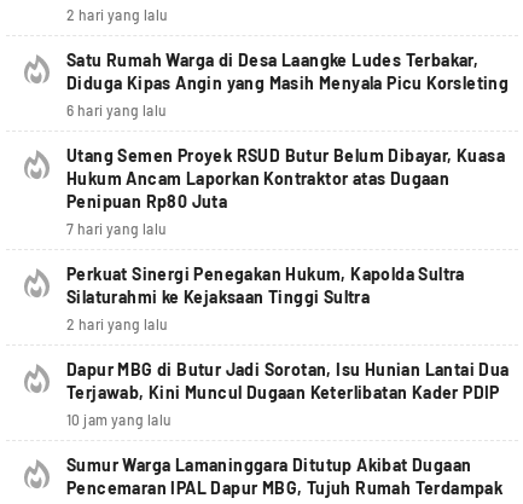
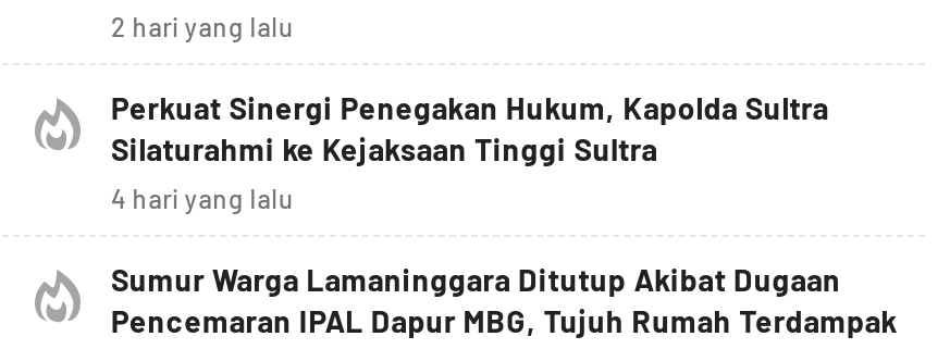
- Satu Rumah Warga di Desa Laangke Ludes Terbakar,
- Diduga Kipas Angin yang Masih Menyala Picu Korsleting
- 6 hari yang lalu
- Utang Semen Proyek RSUD Butur Belum Dibayar, Kuasa
- Hukum Ancam Laporkan Kontraktor atas Dugaan
- Penipuan Rp80 Juta
- 7 hari yang lalu

- 2 hari yang lalu
- Dapur MBG di Butur Jadi Sorotan, Isu Hunian Lantai Dua
- Terjawab, Kini Muncul Dugaan Keterlibatan Kader PDIP
- 10 jam yang lalu
+ 4 hari yang lalu
